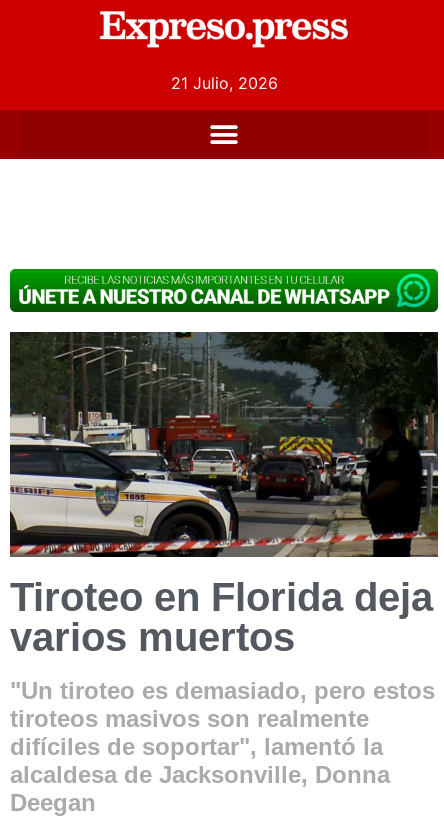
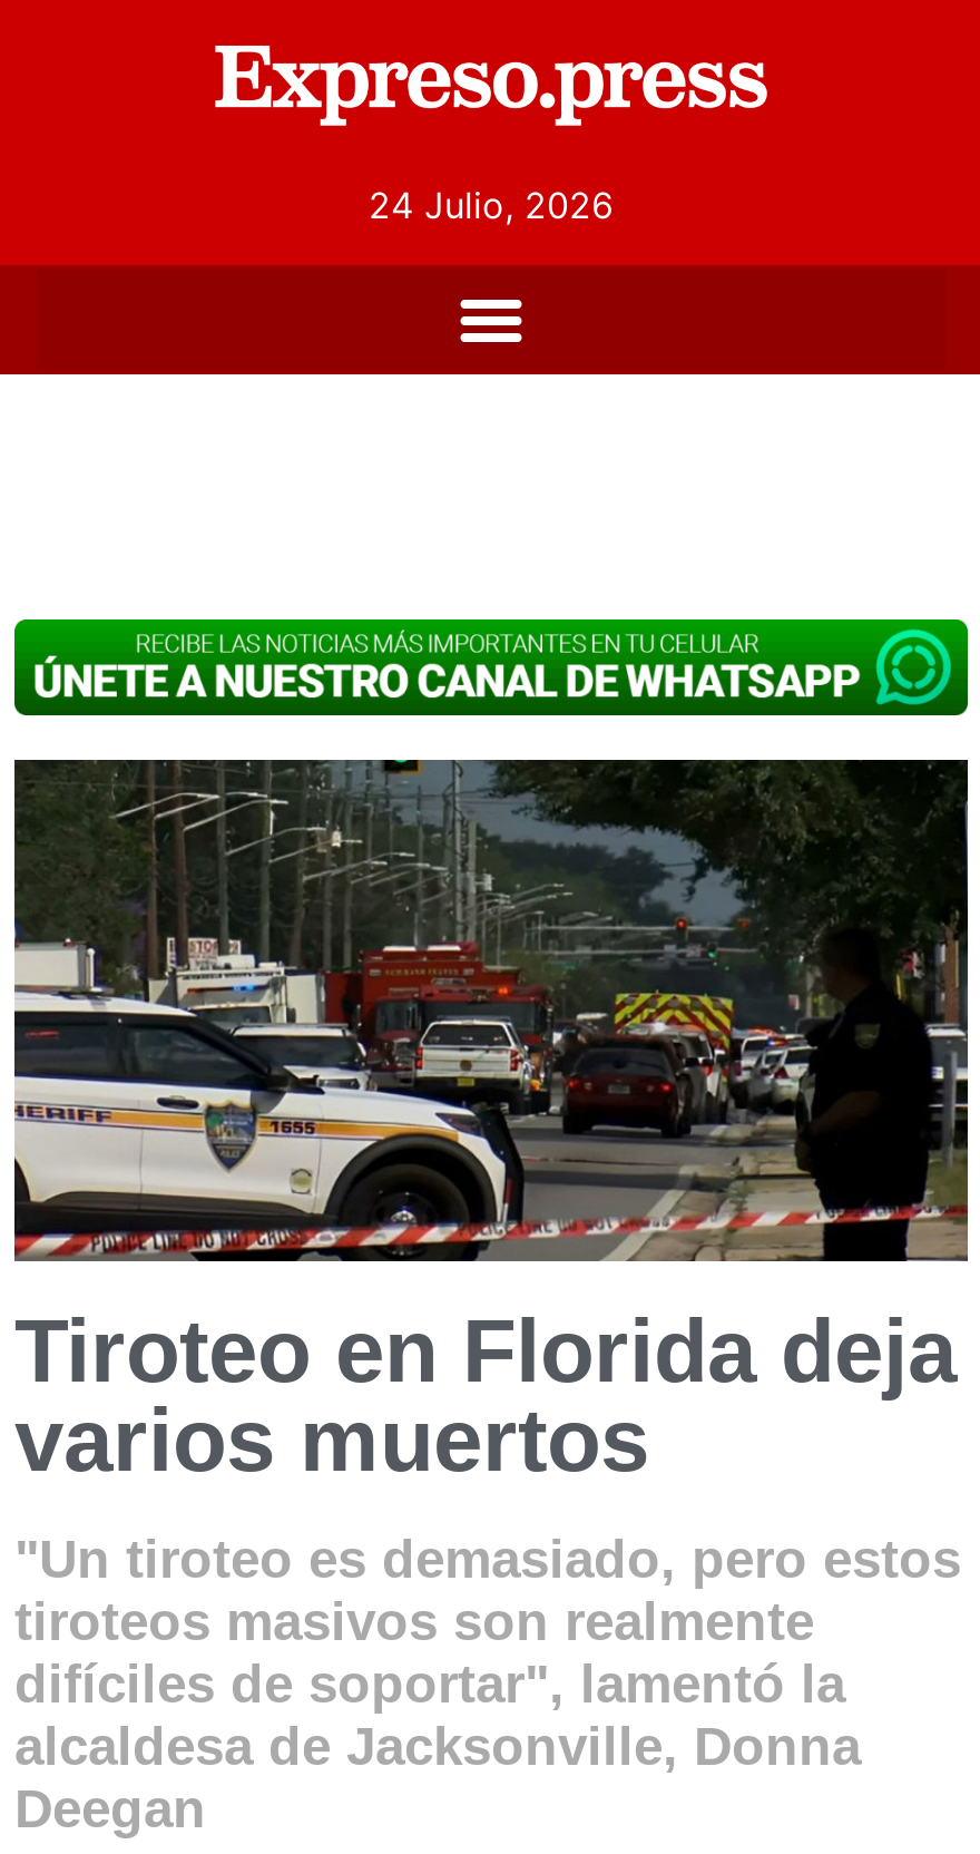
- 21 Julio, 2026
+ 24 Julio, 2026
